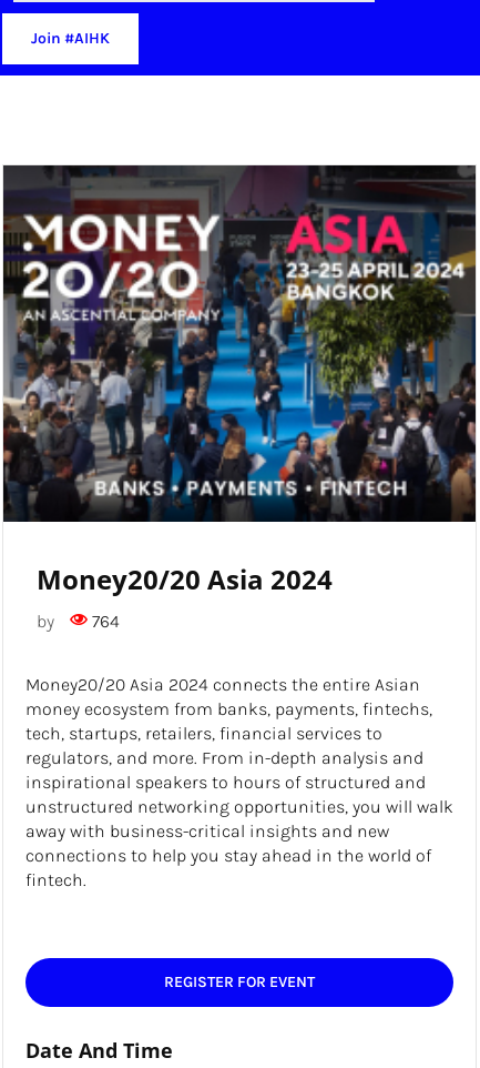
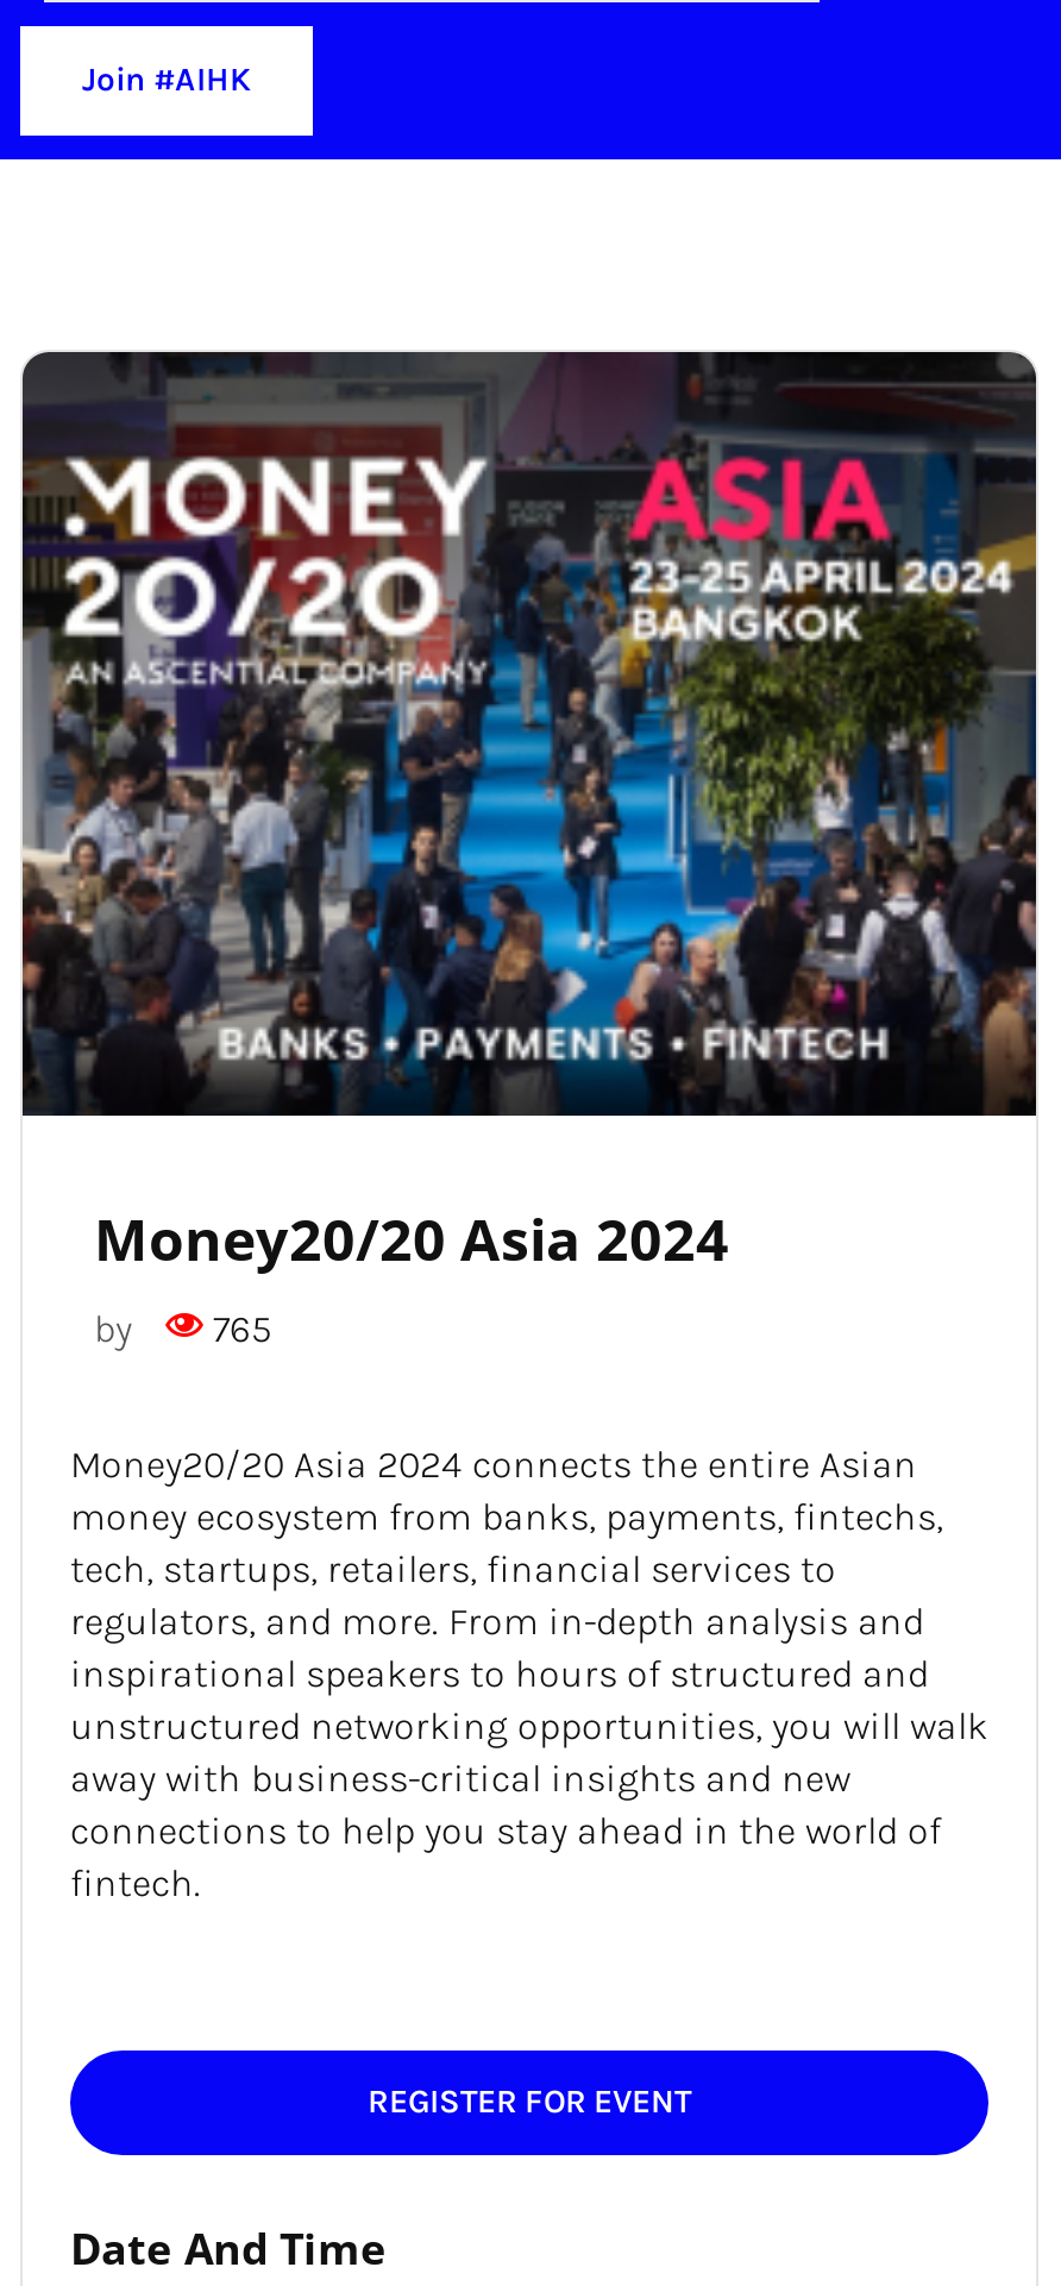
- by 764
+ by 765
